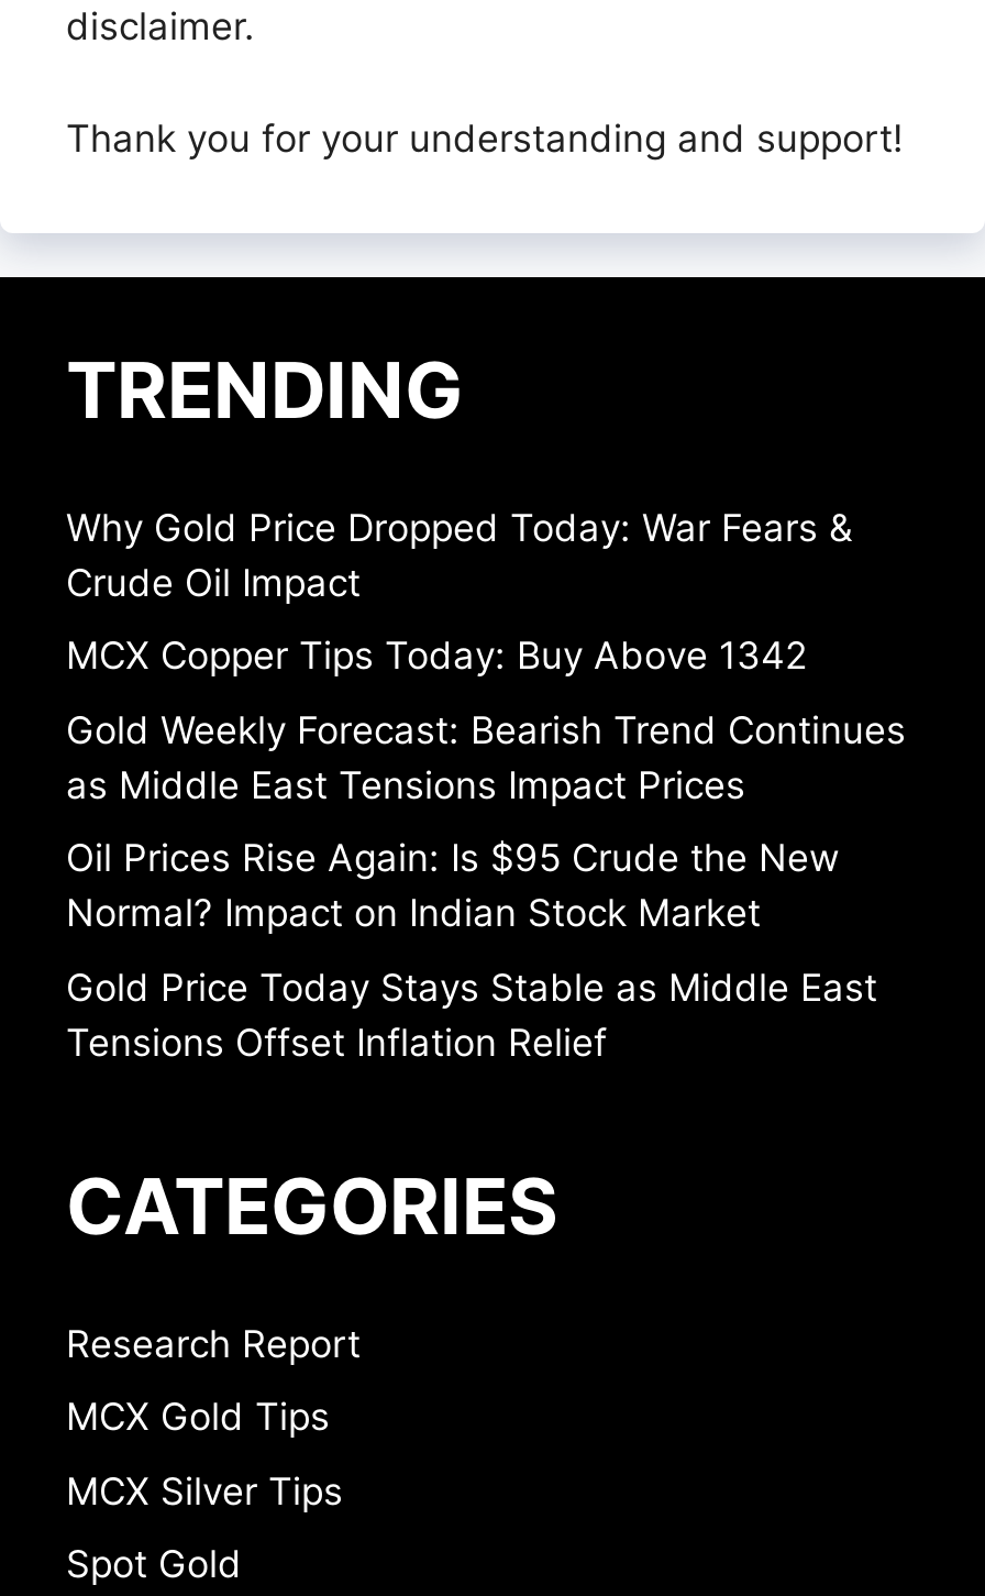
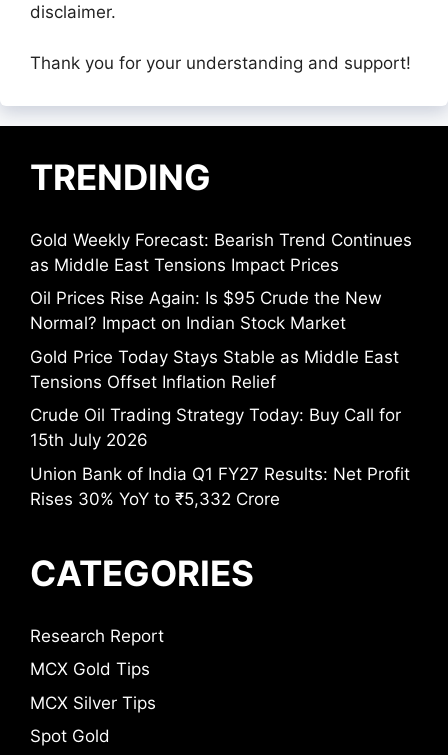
- Why Gold Price Dropped Today: War Fears &
- Crude Oil Impact
- MCX Copper Tips Today: Buy Above 1342

moved up: Gold Weekly Forecast: Bearish Trend Continues | as Middle East Tensions Impact Prices | Oil Prices Rise Again: Is $95 Crude the New | Normal? Impact on Indian Stock Market | Gold Price Today Stays Stable as Middle East | Tensions Offset Inflation Relief

+ Crude Oil Trading Strategy Today: Buy Call for
+ 15th July 2026
+ Union Bank of India Q1 FY27 Results: Net Profit
+ Rises 30% YoY to ₹5,332 Crore
